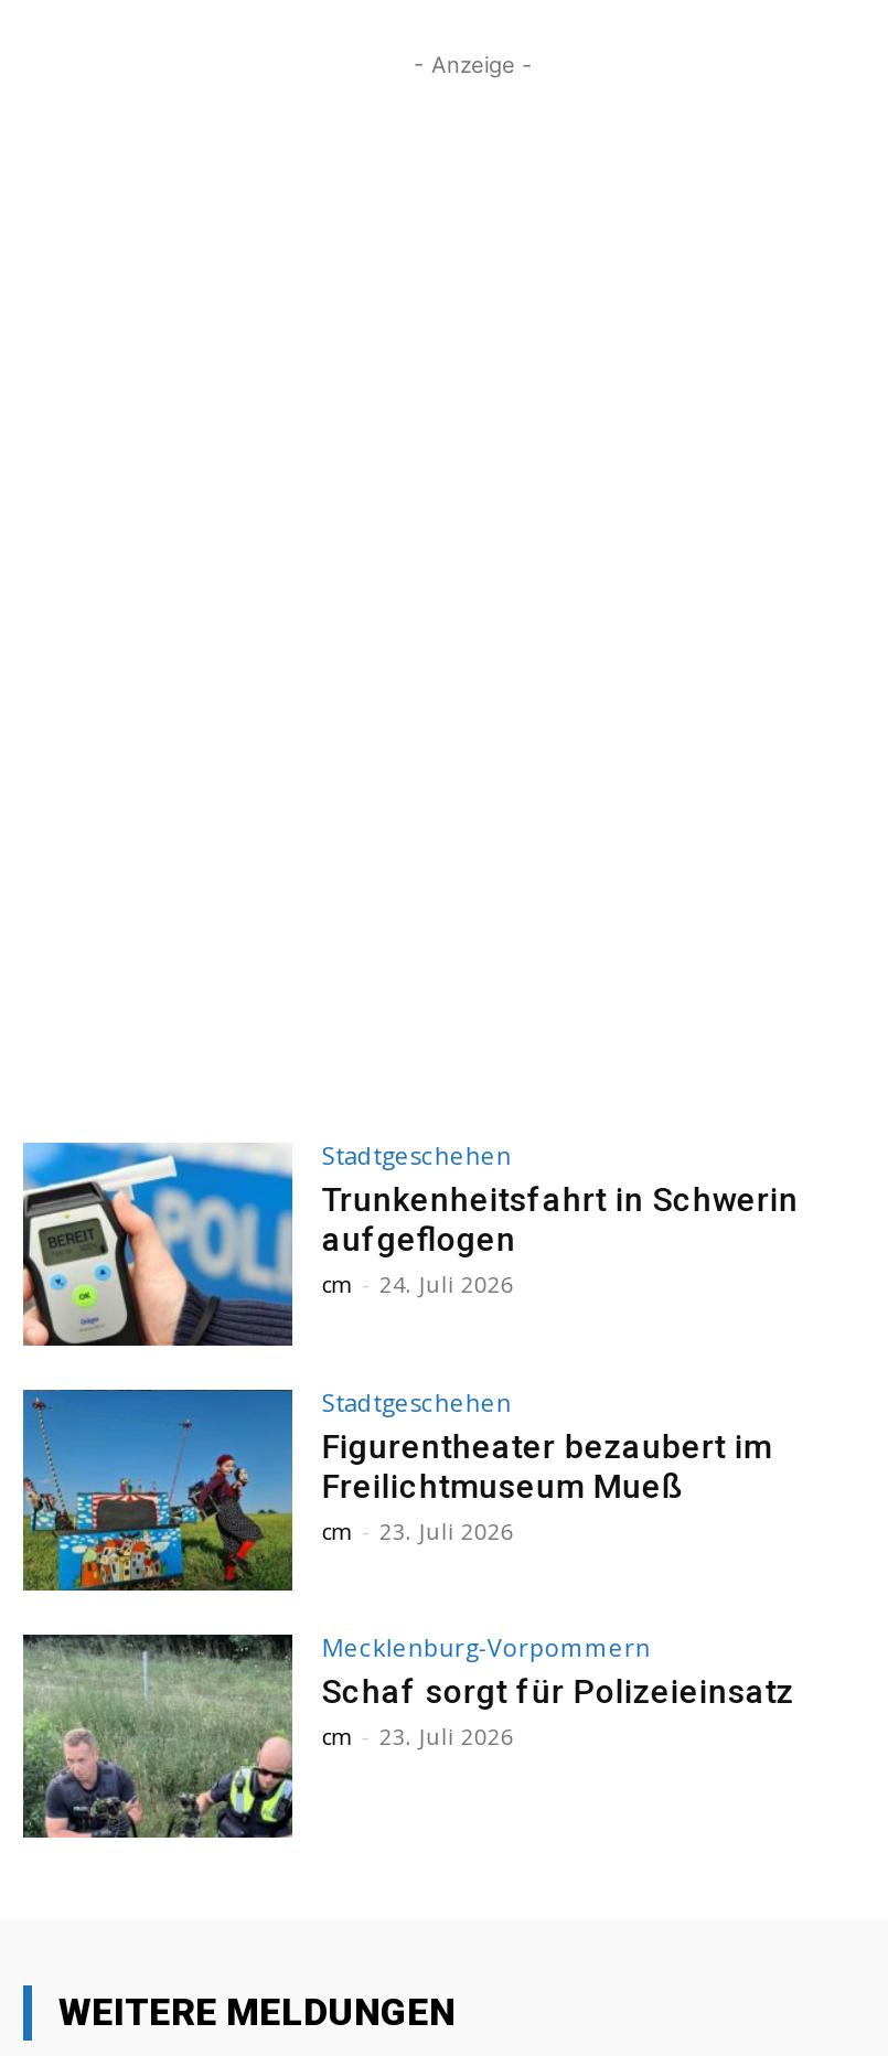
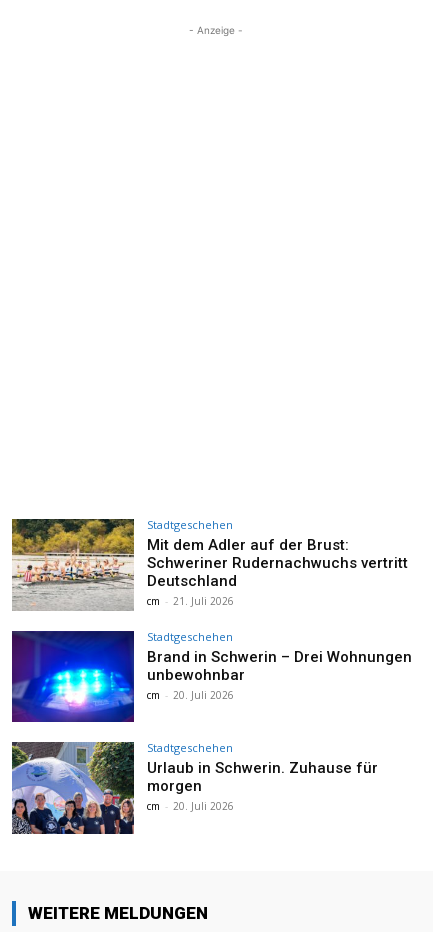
- [image]
- Trunkenheitsfahrt in Schwerin
- aufgeflogen
- cm - 24. Juli 2026
+ [image]
+ Mit dem Adler auf der Brust:
+ Schweriner Rudernachwuchs vertritt
+ Deutschland
+ cm - 21. Juli 2026

- [image]
- Figurentheater bezaubert im
- Freilichtmuseum Mueß
- cm - 23. Juli 2026
+ [image]
+ Brand in Schwerin – Drei Wohnungen
+ unbewohnbar
+ cm - 20. Juli 2026

- [image]
- Mecklenburg-Vorpommern
- Schaf sorgt für Polizeieinsatz
- cm - 23. Juli 2026
+ [image]
+ Stadtgeschehen
+ Urlaub in Schwerin. Zuhause für
+ morgen
+ cm - 20. Juli 2026
